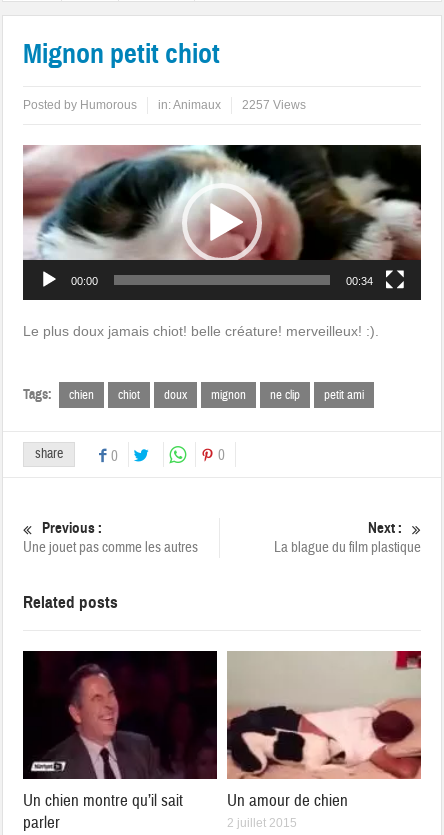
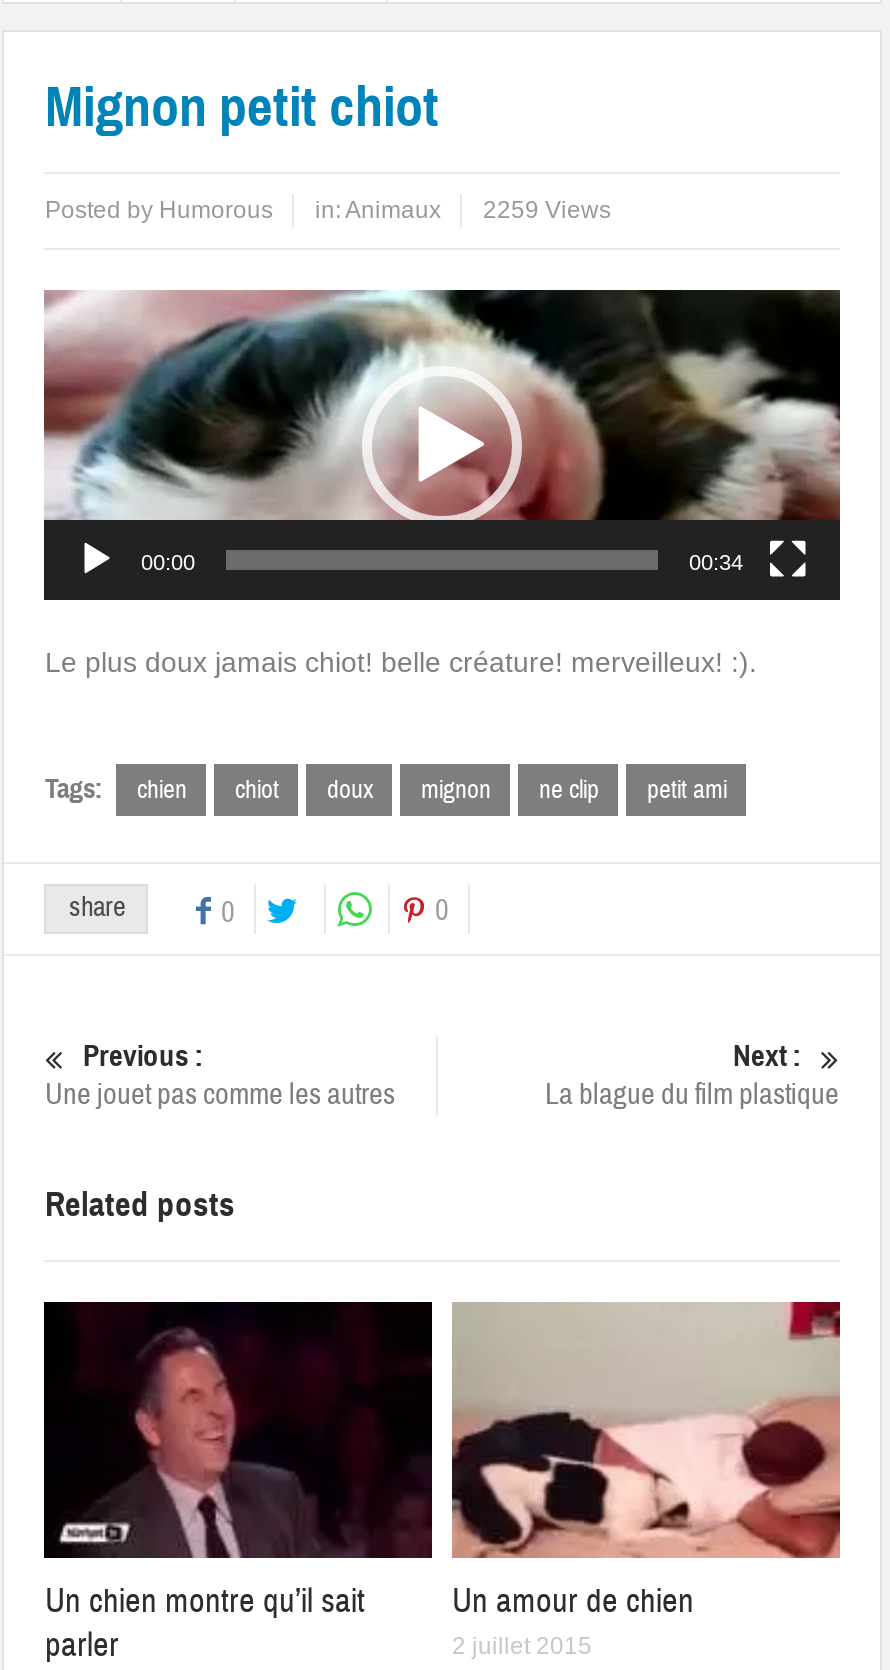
- Posted by Humorous in: Animaux 2257 Views
+ Posted by Humorous in: Animaux 2259 Views
